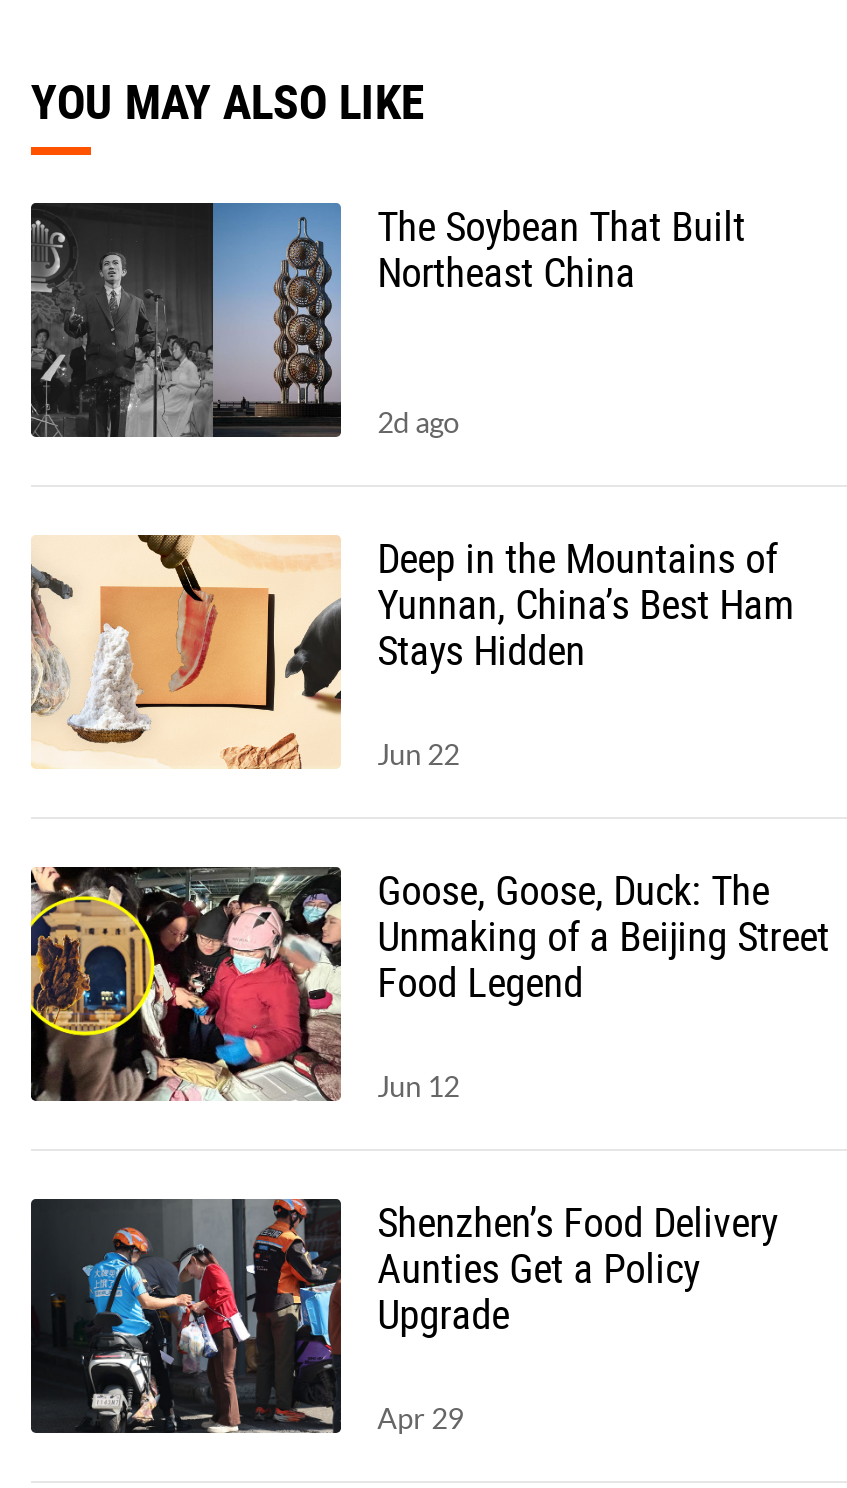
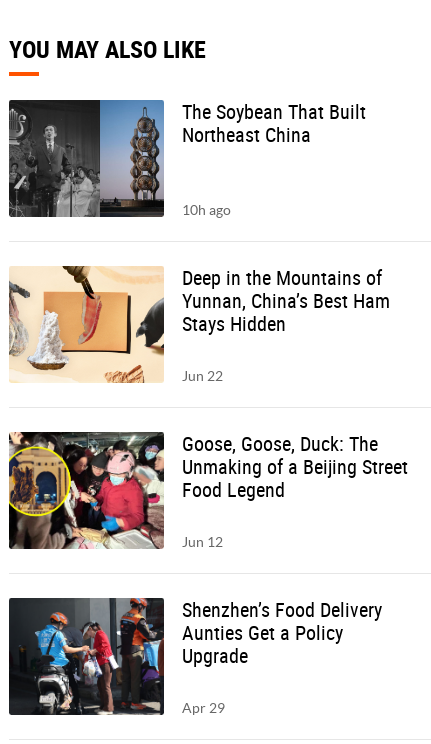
- 2d ago
+ 10h ago
